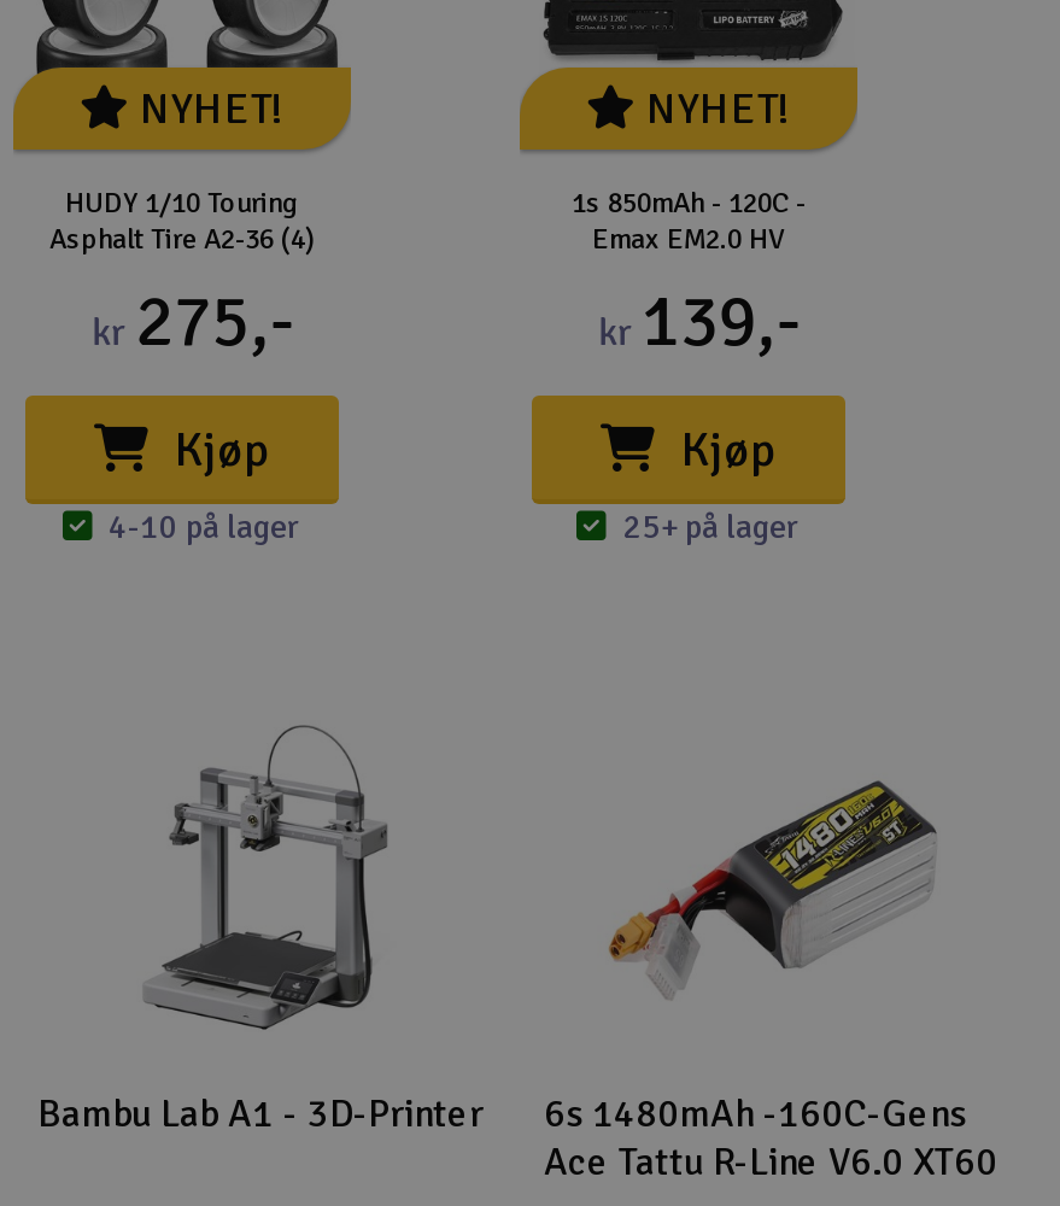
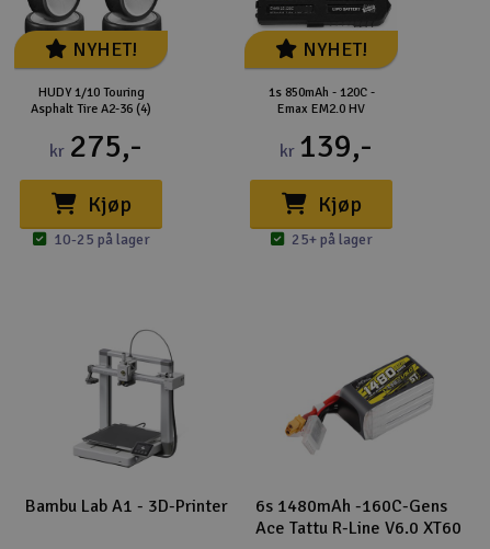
- 4-10 på lager
+ 10-25 på lager
